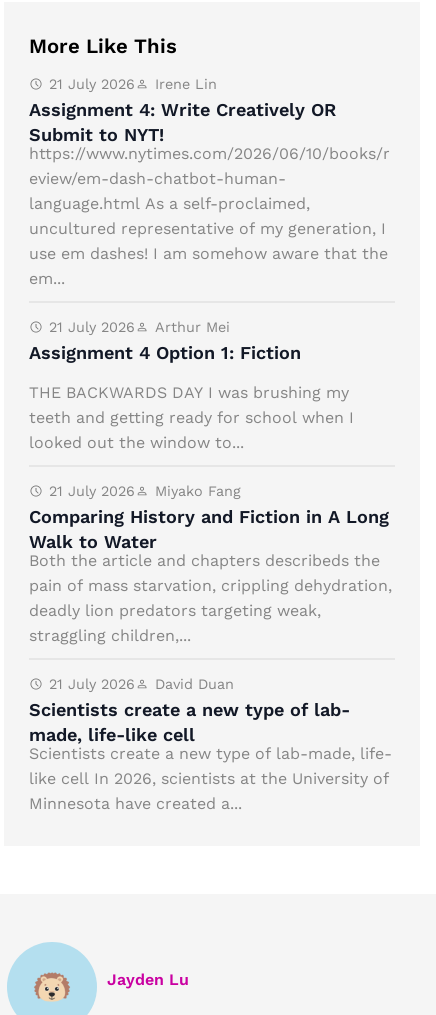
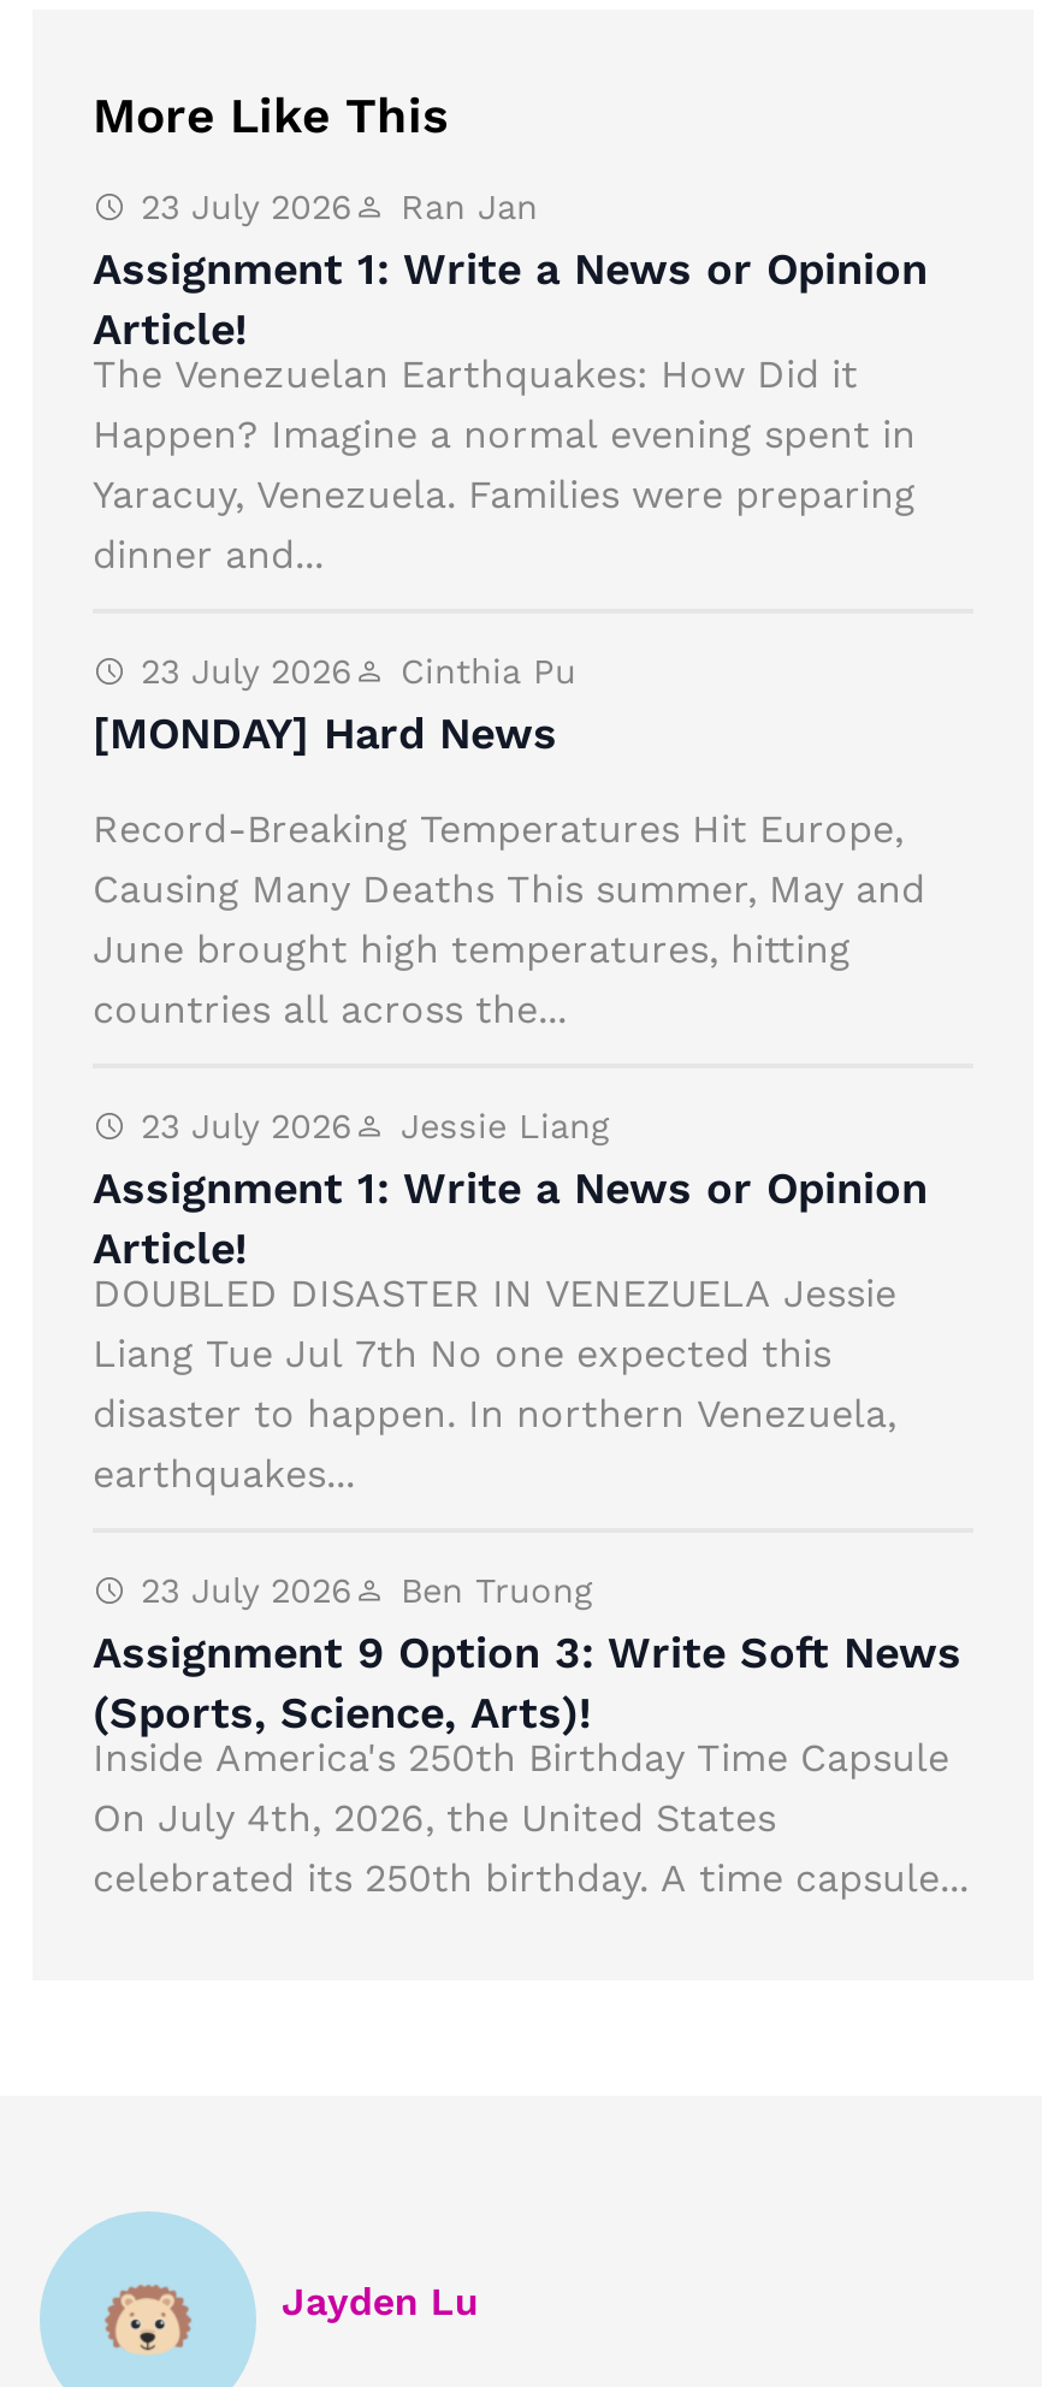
- 21 July 2026
- Irene Lin
- Assignment 4: Write Creatively OR
- Submit to NYT!
- https://www.nytimes.com/2026/06/10/books/r
- eview/em-dash-chatbot-human-
- language.html As a self-proclaimed,
- uncultured representative of my generation, I
- use em dashes! I am somehow aware that the
- em...
+ 23 July 2026
+ Ran Jan
+ Assignment 1: Write a News or Opinion
+ Article!
+ The Venezuelan Earthquakes: How Did it
+ Happen? Imagine a normal evening spent in
+ Yaracuy, Venezuela. Families were preparing
+ dinner and...

- 21 July 2026
- Arthur Mei
- Assignment 4 Option 1: Fiction
+ 23 July 2026
+ Cinthia Pu
+ [MONDAY] Hard News

- THE BACKWARDS DAY I was brushing my
- teeth and getting ready for school when I
- looked out the window to...
+ Record-Breaking Temperatures Hit Europe,
+ Causing Many Deaths This summer, May and
+ June brought high temperatures, hitting
+ countries all across the...

- 21 July 2026
- Miyako Fang
- Comparing History and Fiction in A Long
- Walk to Water
- Both the article and chapters describeds the
- pain of mass starvation, crippling dehydration,
- deadly lion predators targeting weak,
- straggling children,...
+ 23 July 2026
+ Jessie Liang
+ Assignment 1: Write a News or Opinion
+ Article!
+ DOUBLED DISASTER IN VENEZUELA Jessie
+ Liang Tue Jul 7th No one expected this
+ disaster to happen. In northern Venezuela,
+ earthquakes...

- 21 July 2026
- David Duan
- Scientists create a new type of lab-
- made, life-like cell
- Scientists create a new type of lab-made, life-
- like cell In 2026, scientists at the University of
- Minnesota have created a...
+ 23 July 2026
+ Ben Truong
+ Assignment 9 Option 3: Write Soft News
+ (Sports, Science, Arts)!
+ Inside America's 250th Birthday Time Capsule
+ On July 4th, 2026, the United States
+ celebrated its 250th birthday. A time capsule...
